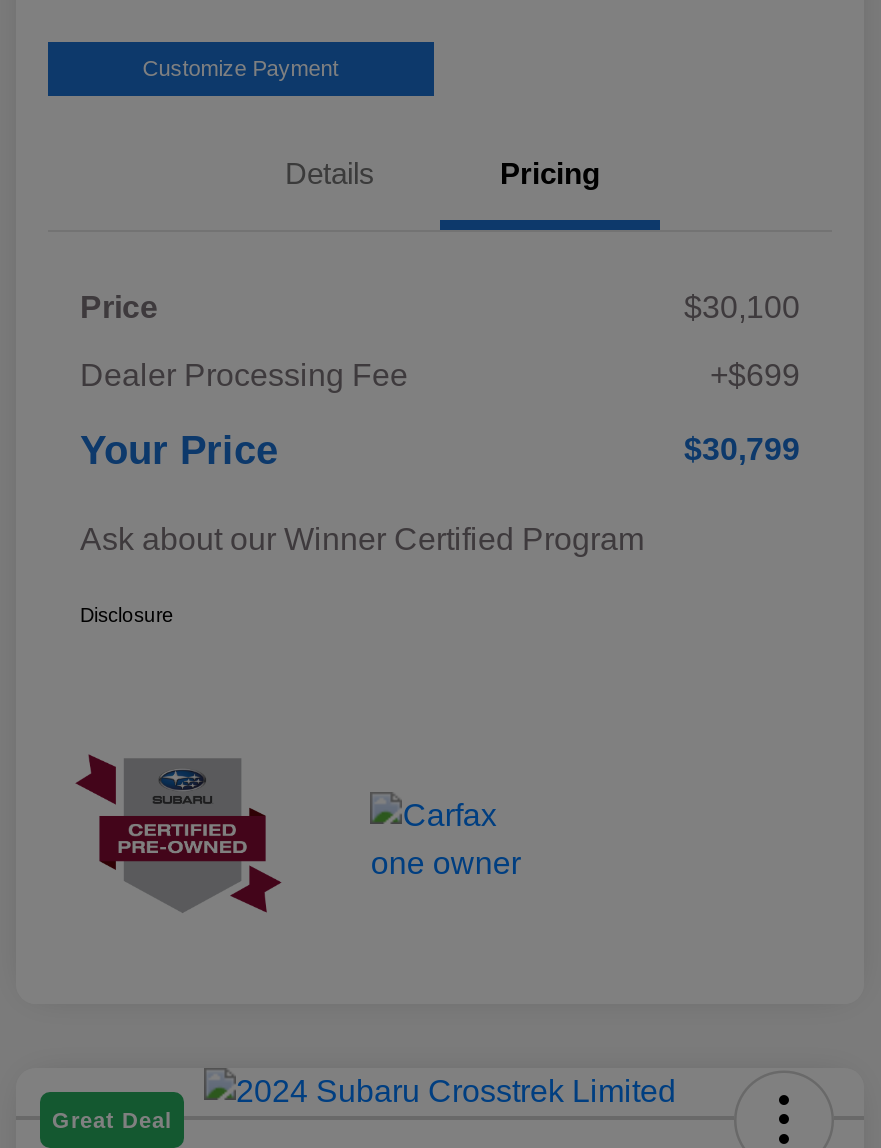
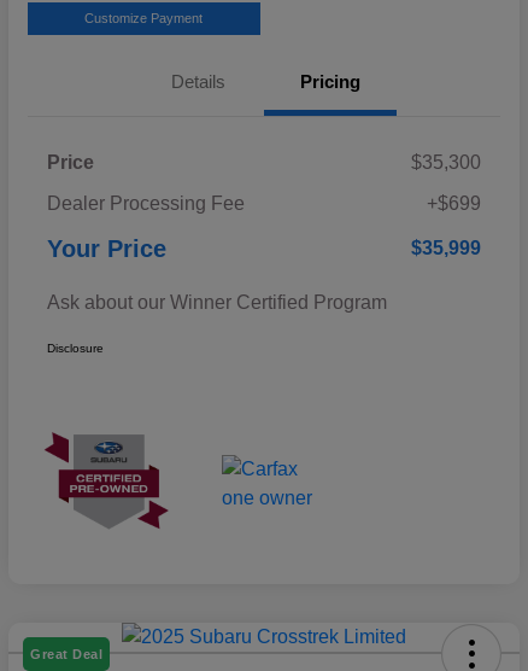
- $30,100
+ $35,300

- $30,799
+ $35,999
